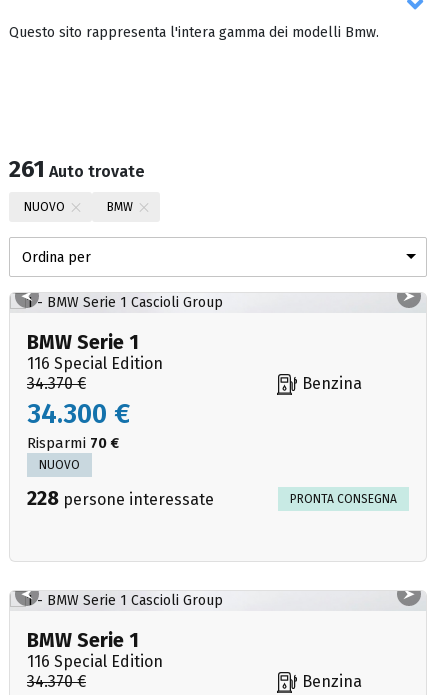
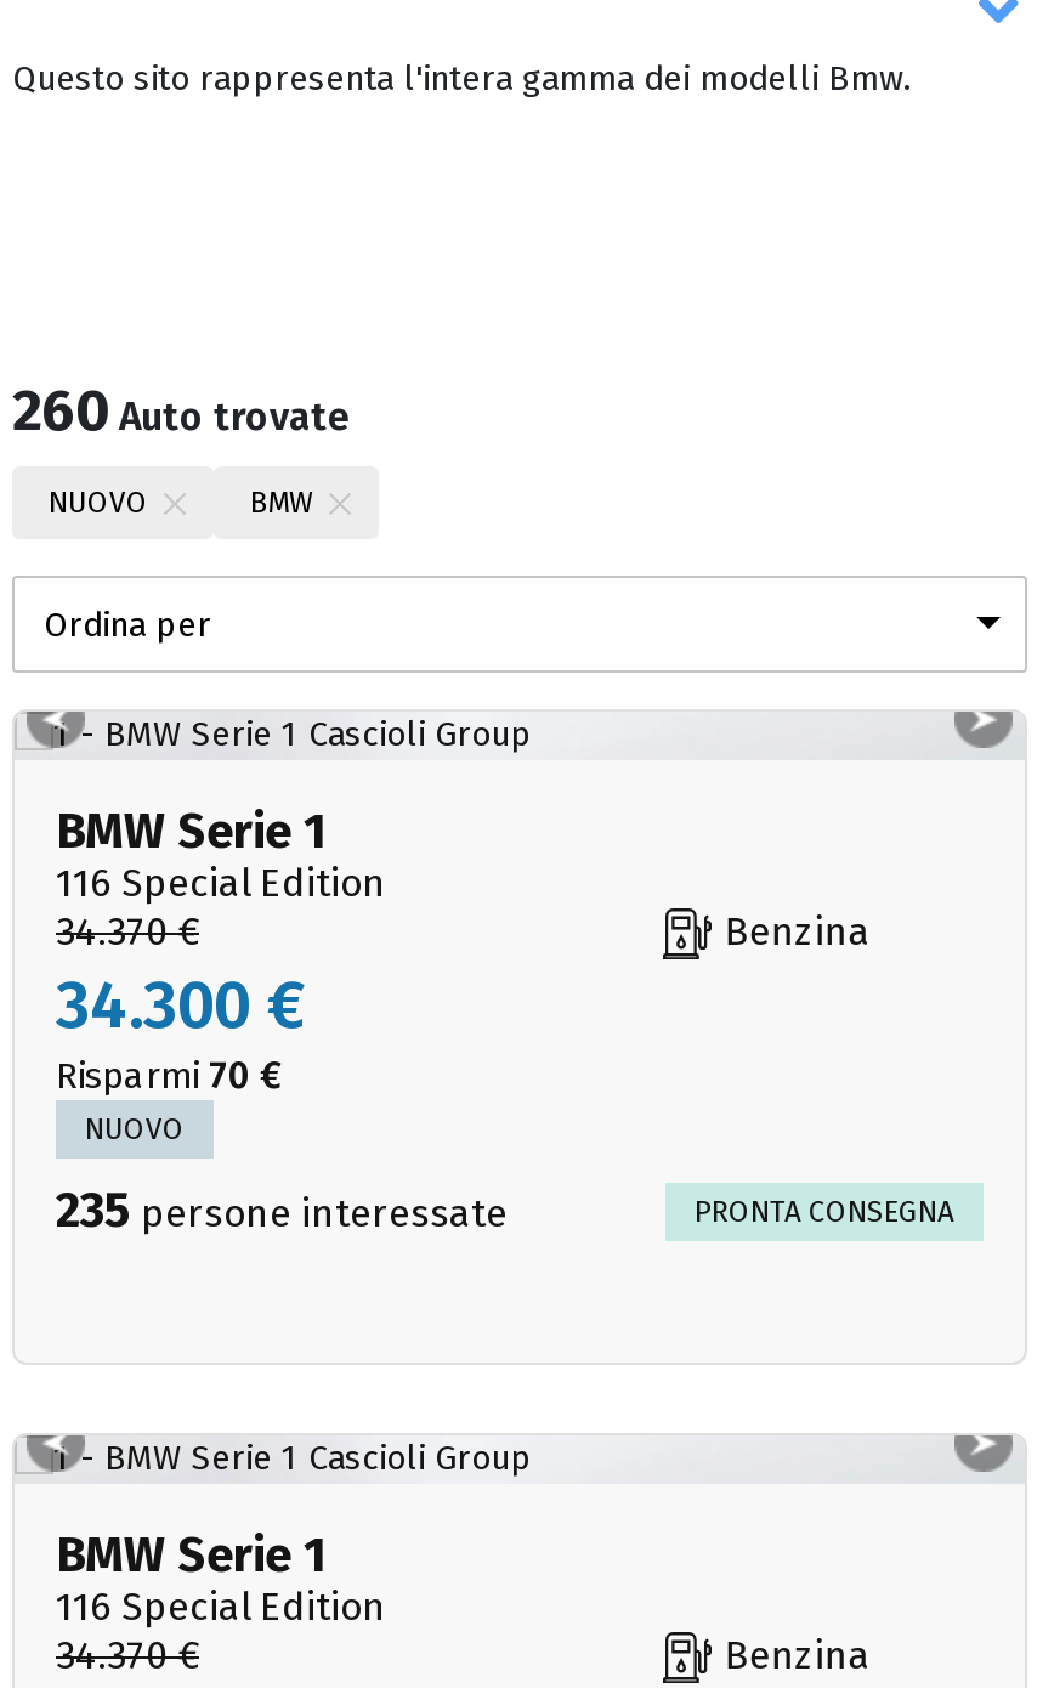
- 261Auto trovate
+ 260Auto trovate

- 228 persone interessate
+ 235 persone interessate
